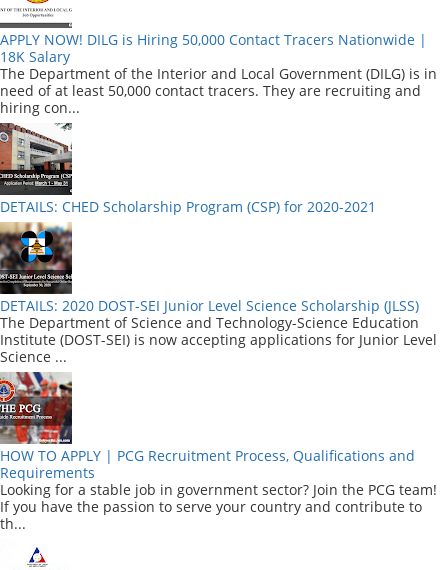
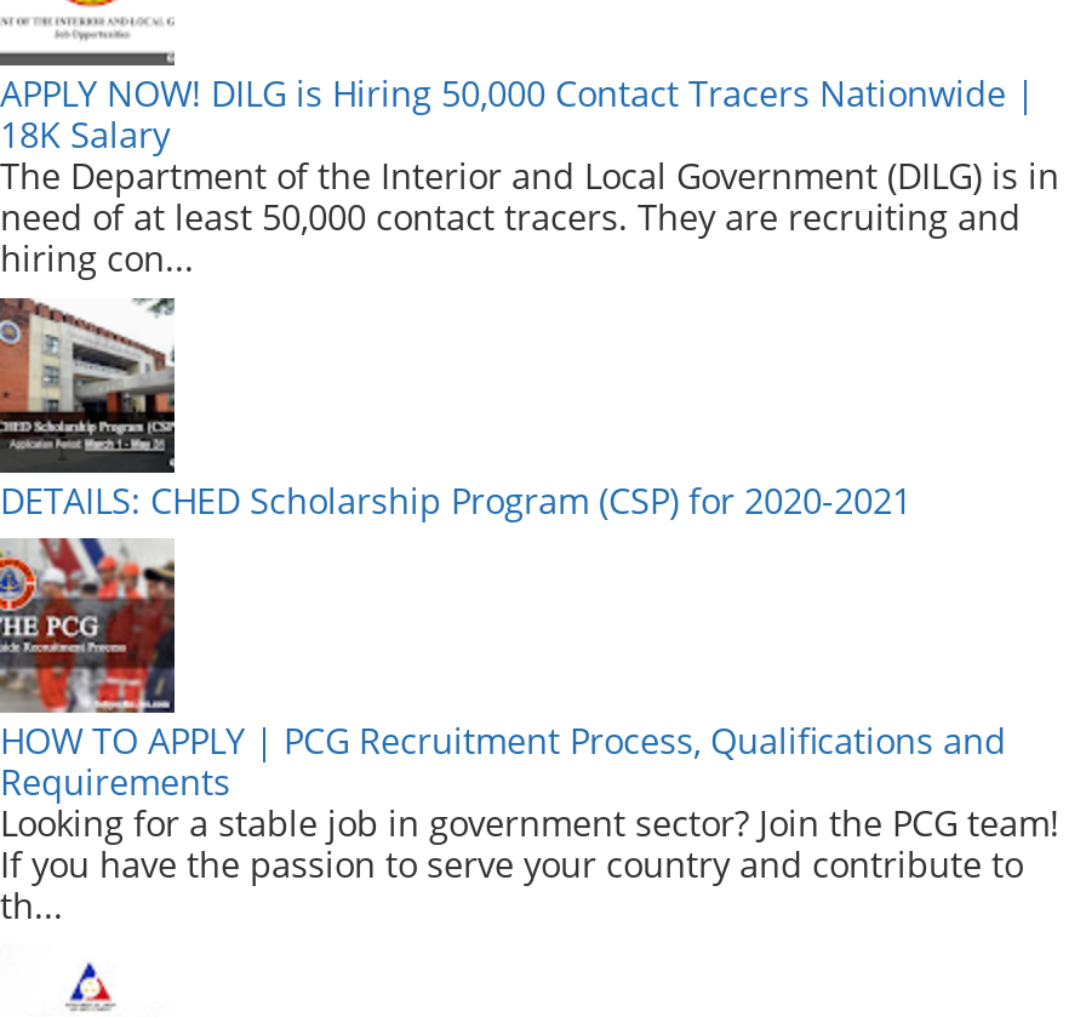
- [image]
- DETAILS: 2020 DOST-SEI Junior Level Science Scholarship (JLSS)
- The Department of Science and Technology-Science Education
- Institute (DOST-SEI) is now accepting applications for Junior Level
- Science ...
